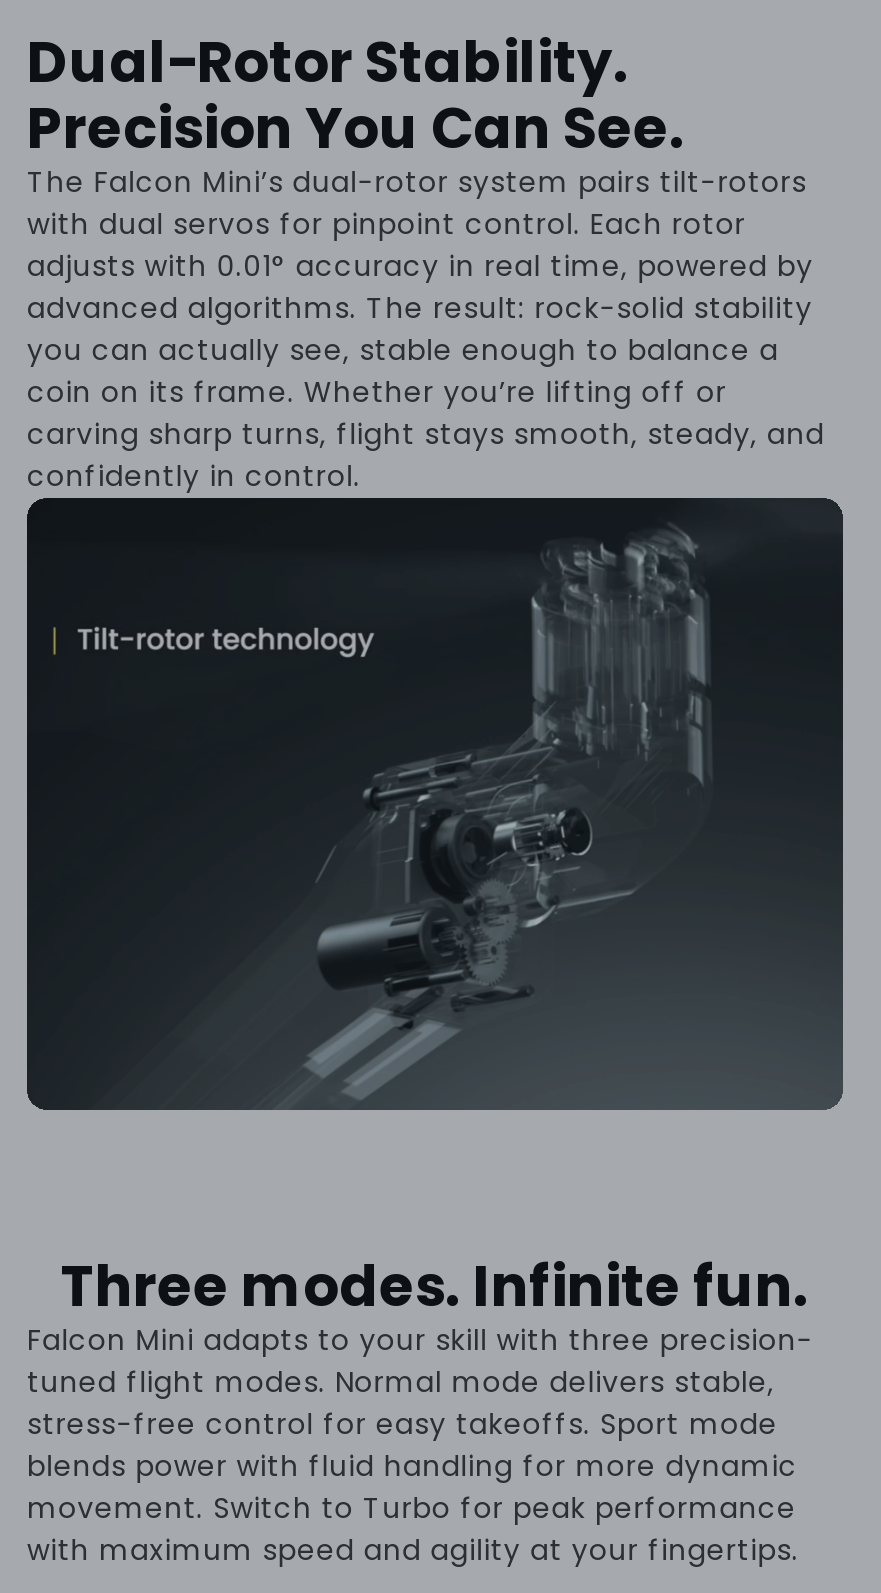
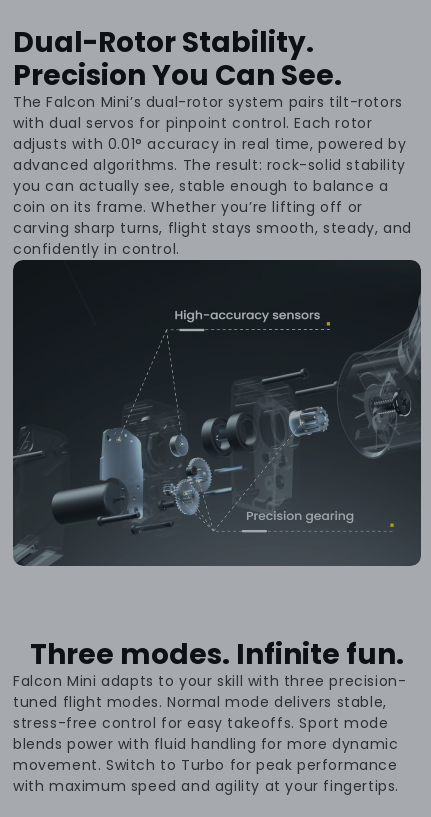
- [image]
+ [image]
